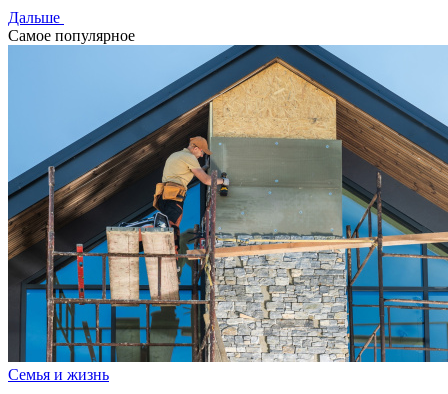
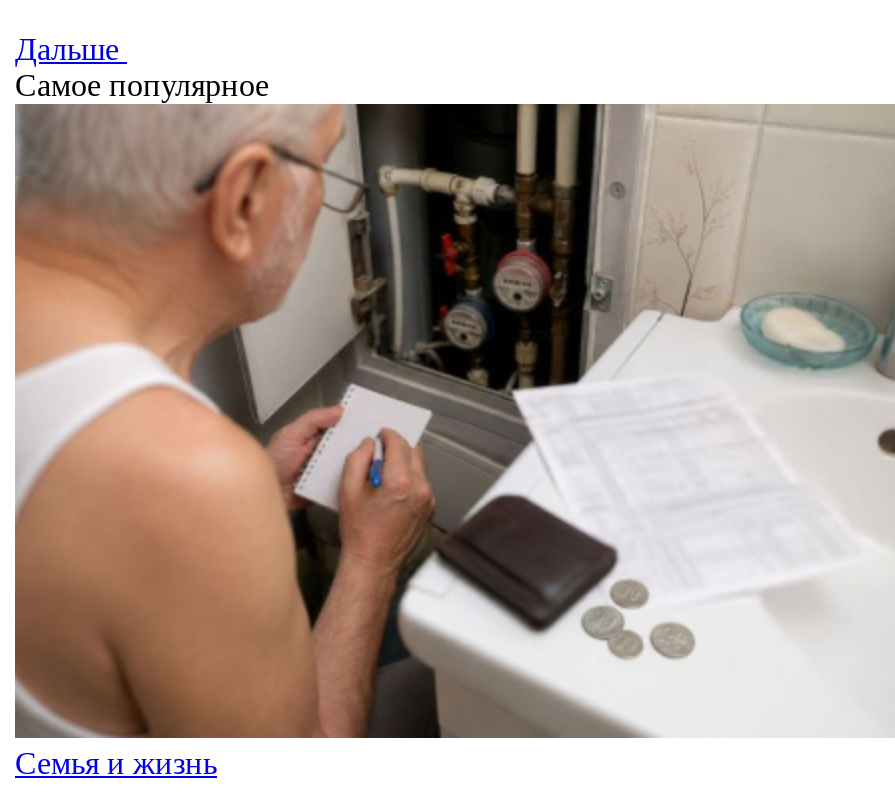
- [image]
+ [image]
